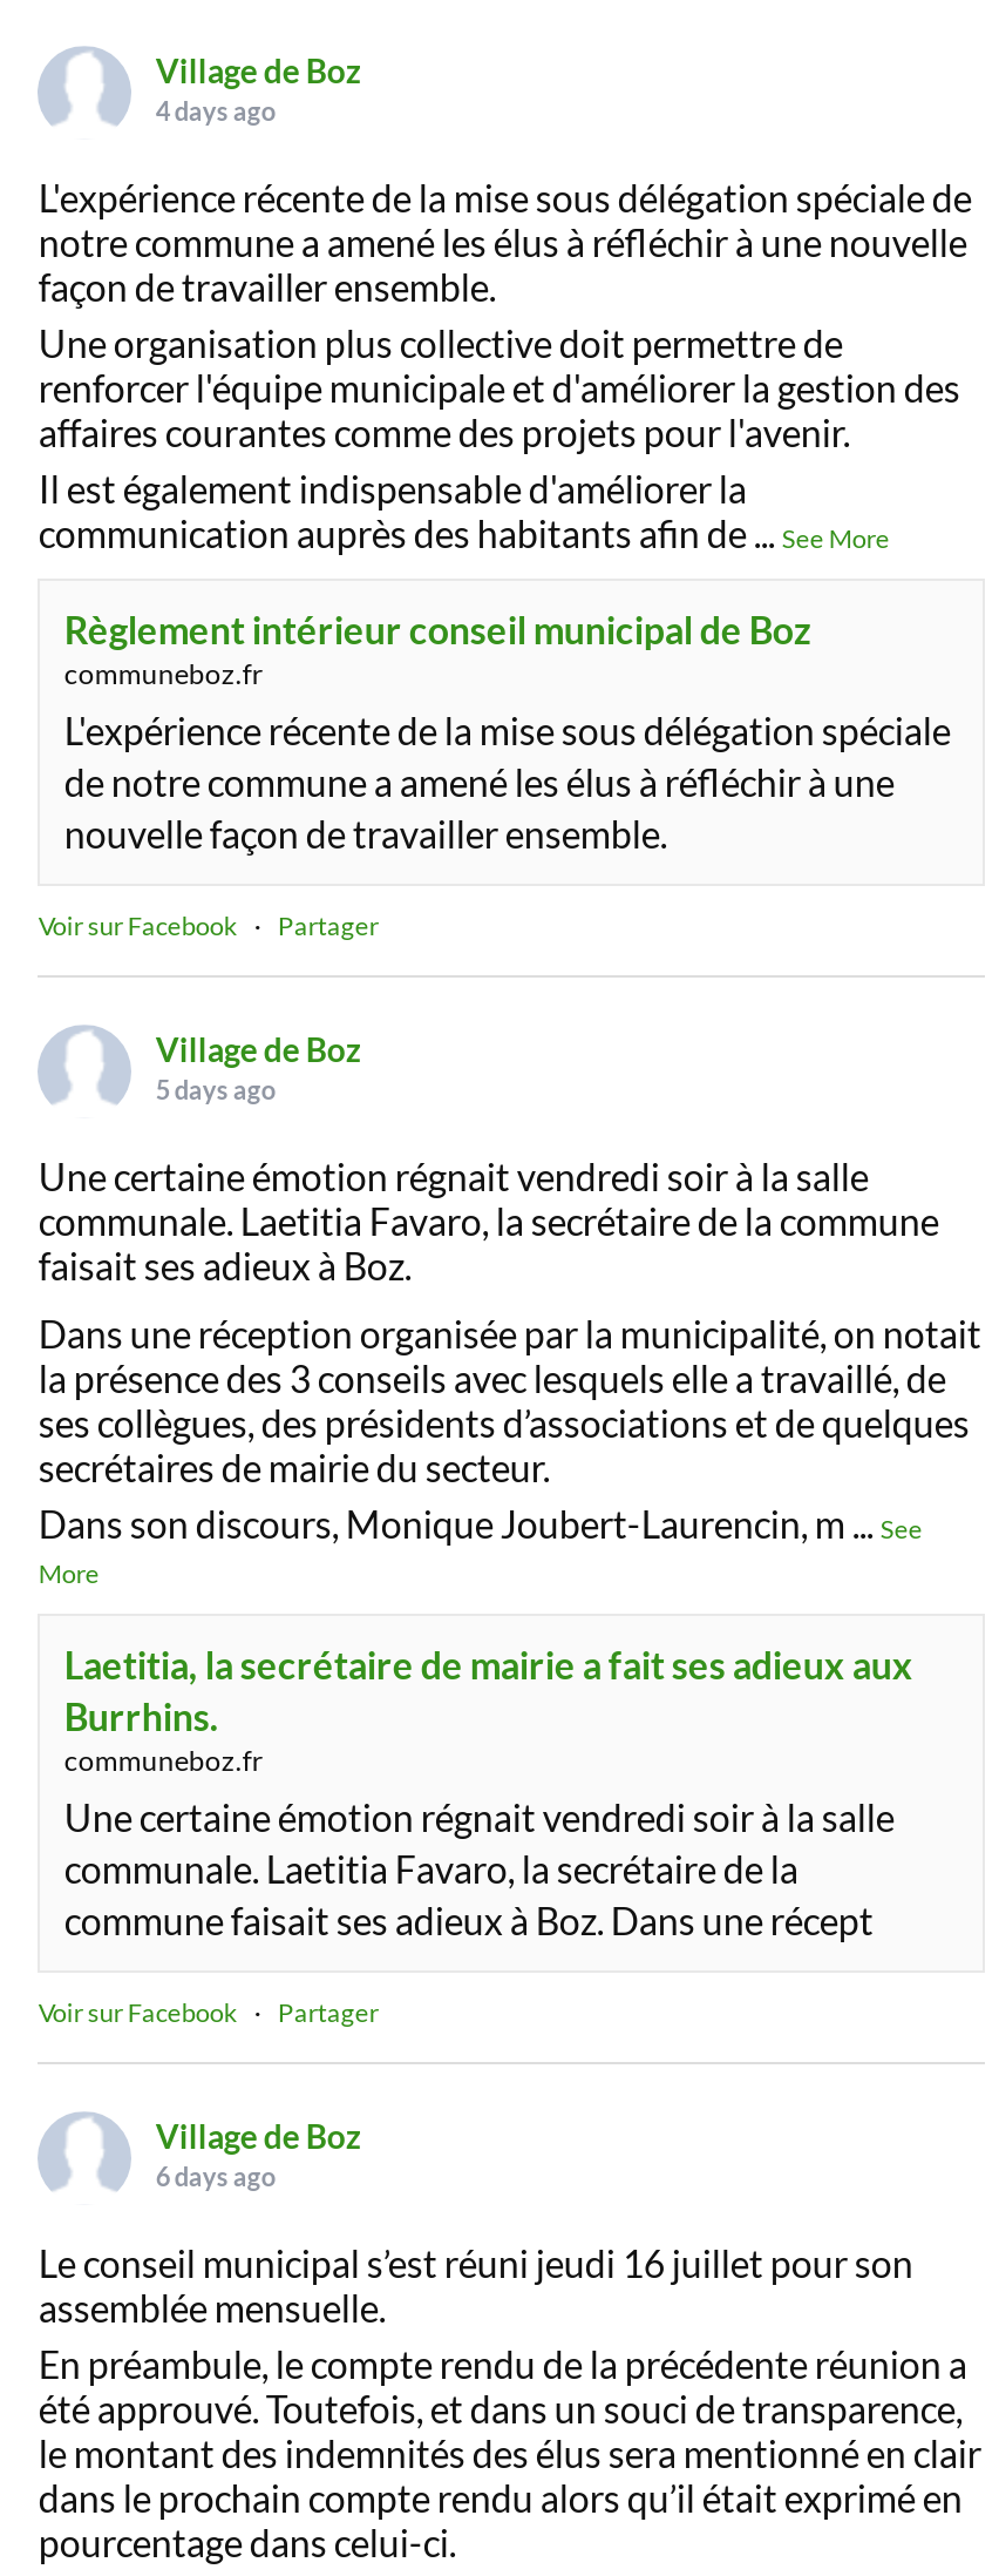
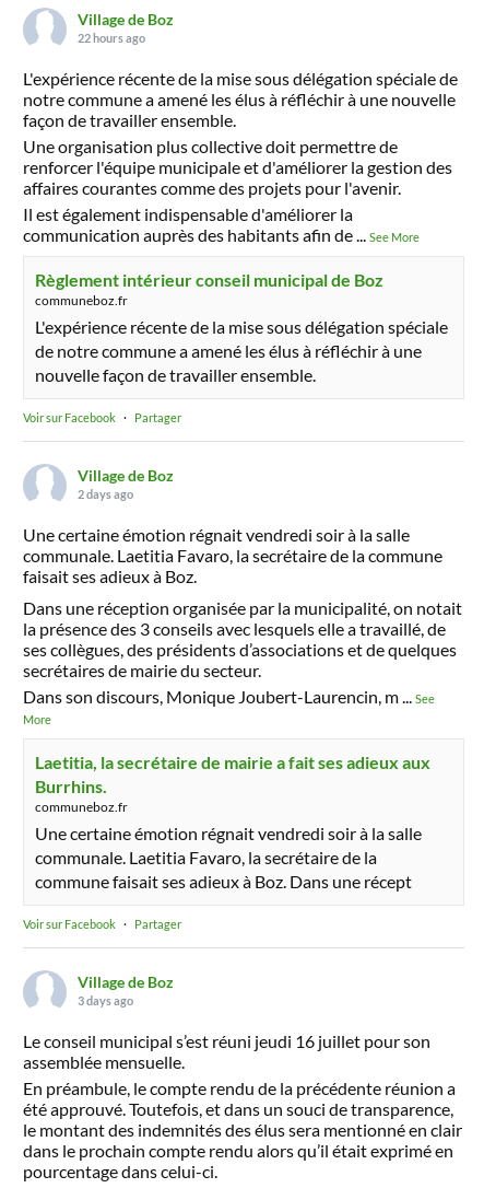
- 4 days ago
+ 22 hours ago

- 5 days ago
+ 2 days ago

- 6 days ago
+ 3 days ago
